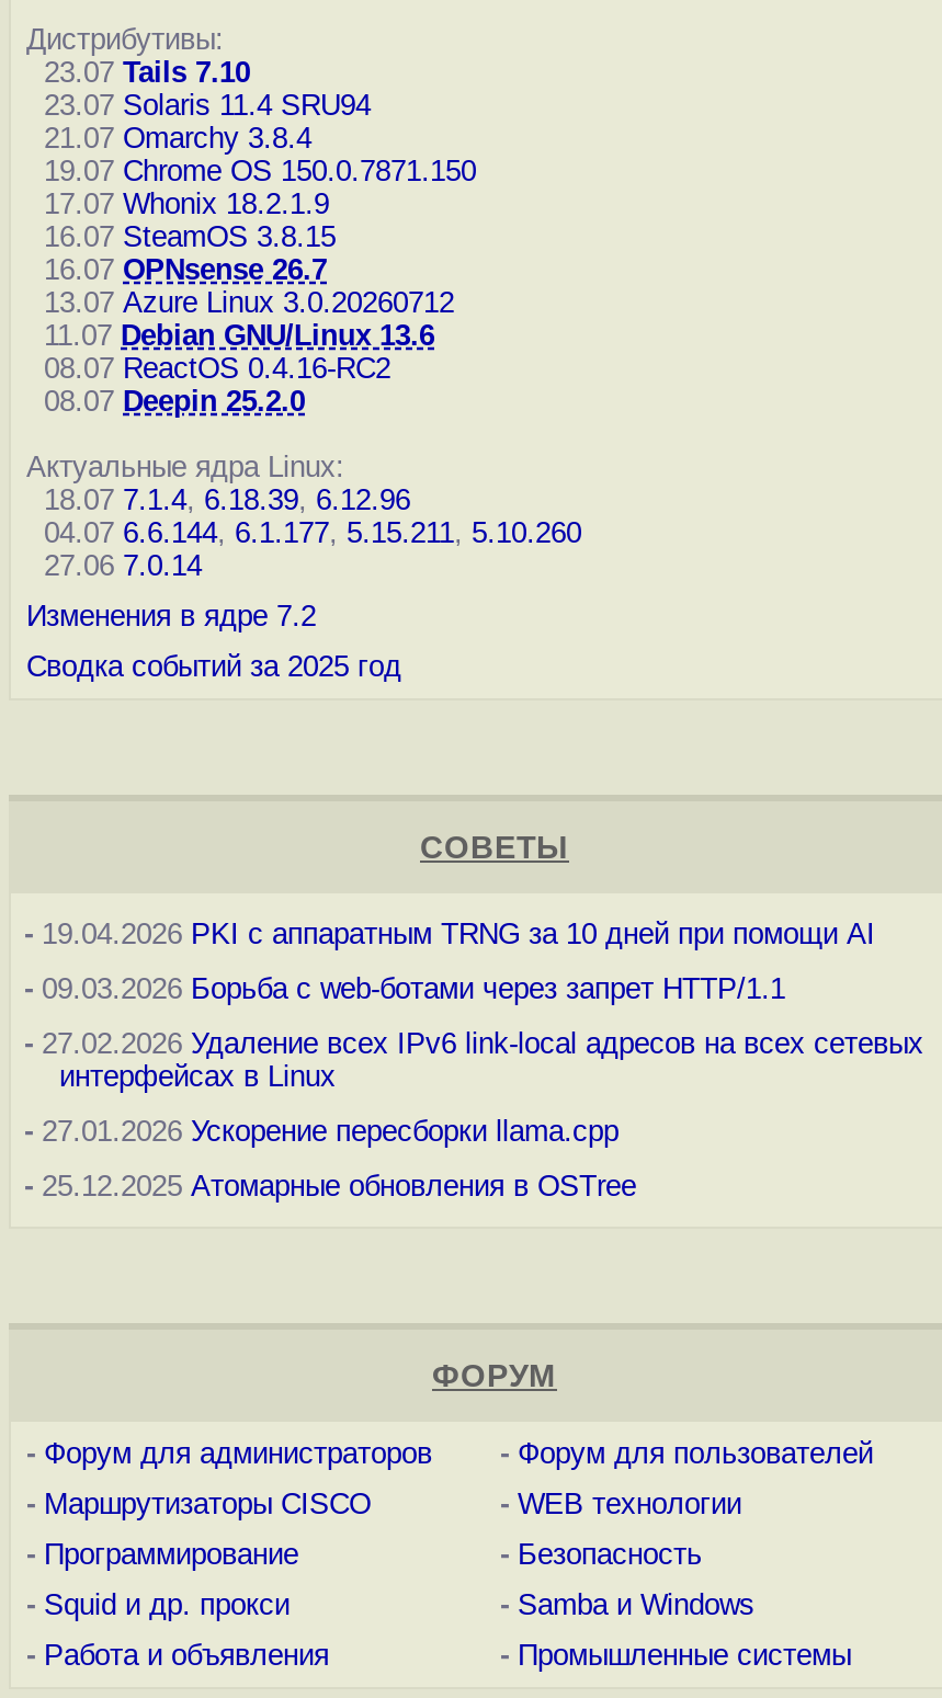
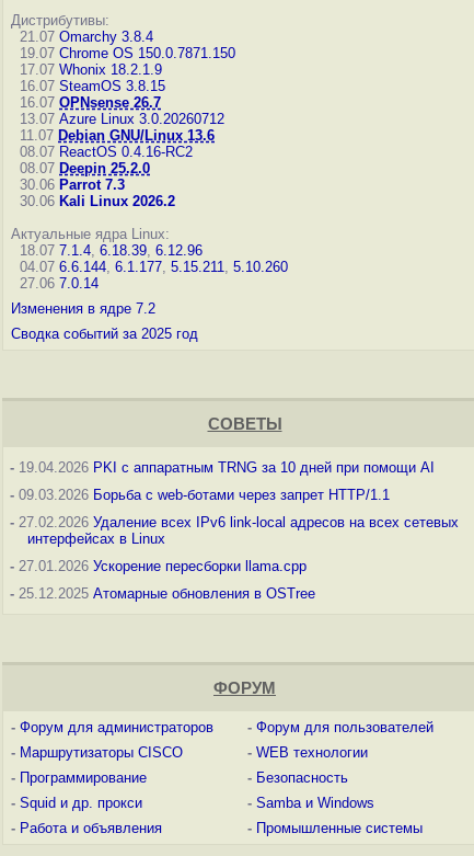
- 23.07 Tails 7.10
- 23.07 Solaris 11.4 SRU94

moved up: 21.07 Omarchy 3.8.4 | 19.07 Chrome OS 150.0.7871.150 | 17.07 Whonix 18.2.1.9 | ... | 08.07 ReactOS 0.4.16-RC2 | 08.07 Deepin 25.2.0

+ 30.06 Parrot 7.3
+ 30.06 Kali Linux 2026.2
